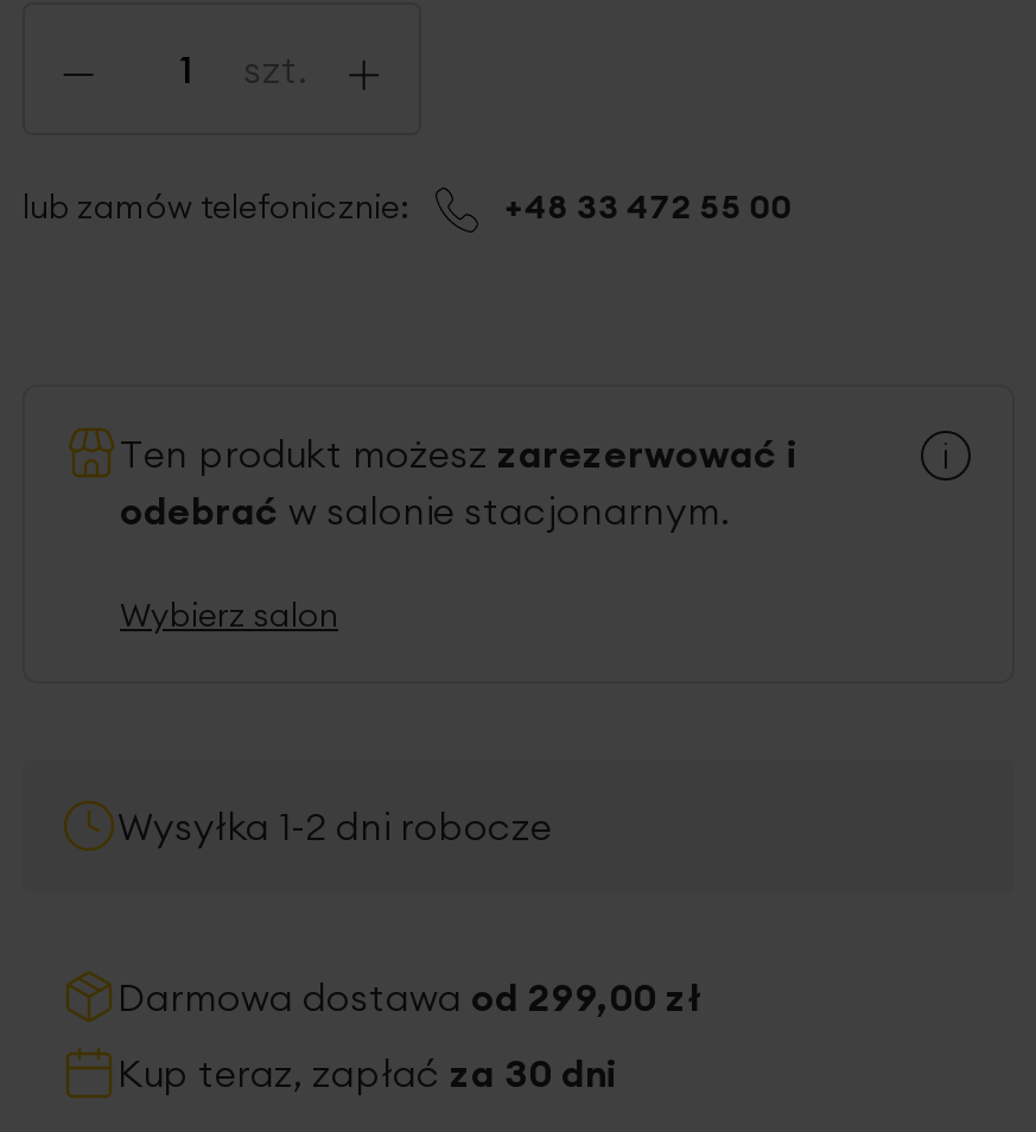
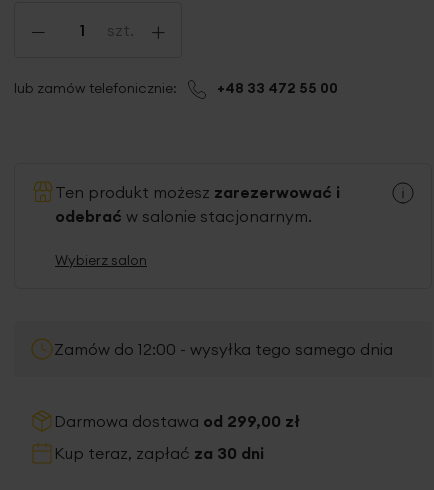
- Wysyłka 1-2 dni robocze
+ Zamów do 12:00 - wysyłka tego samego dnia
